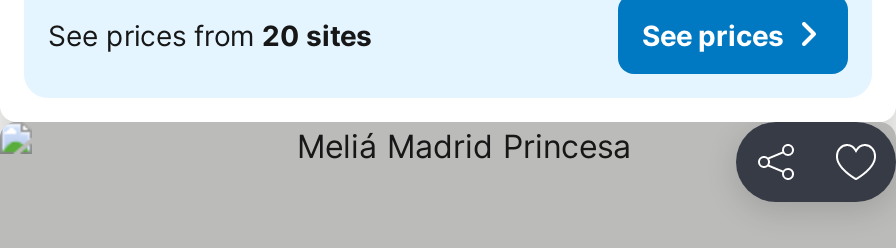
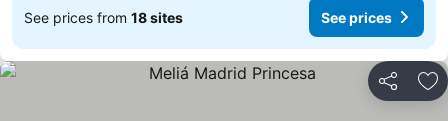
- See prices from 20 sites
+ See prices from 18 sites
